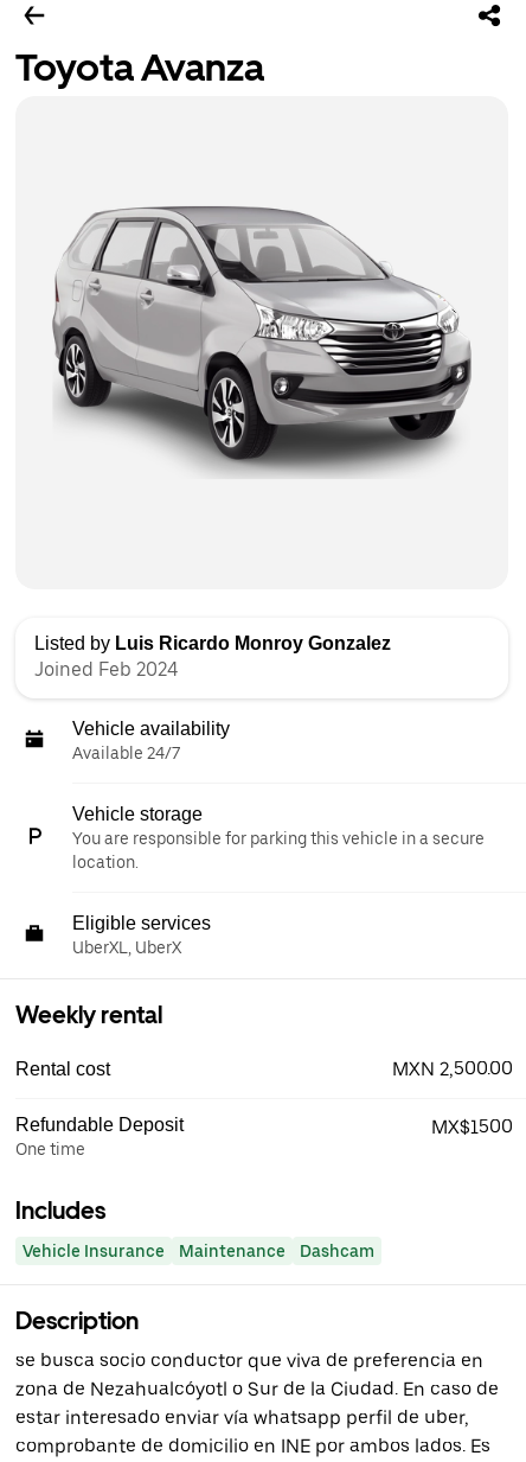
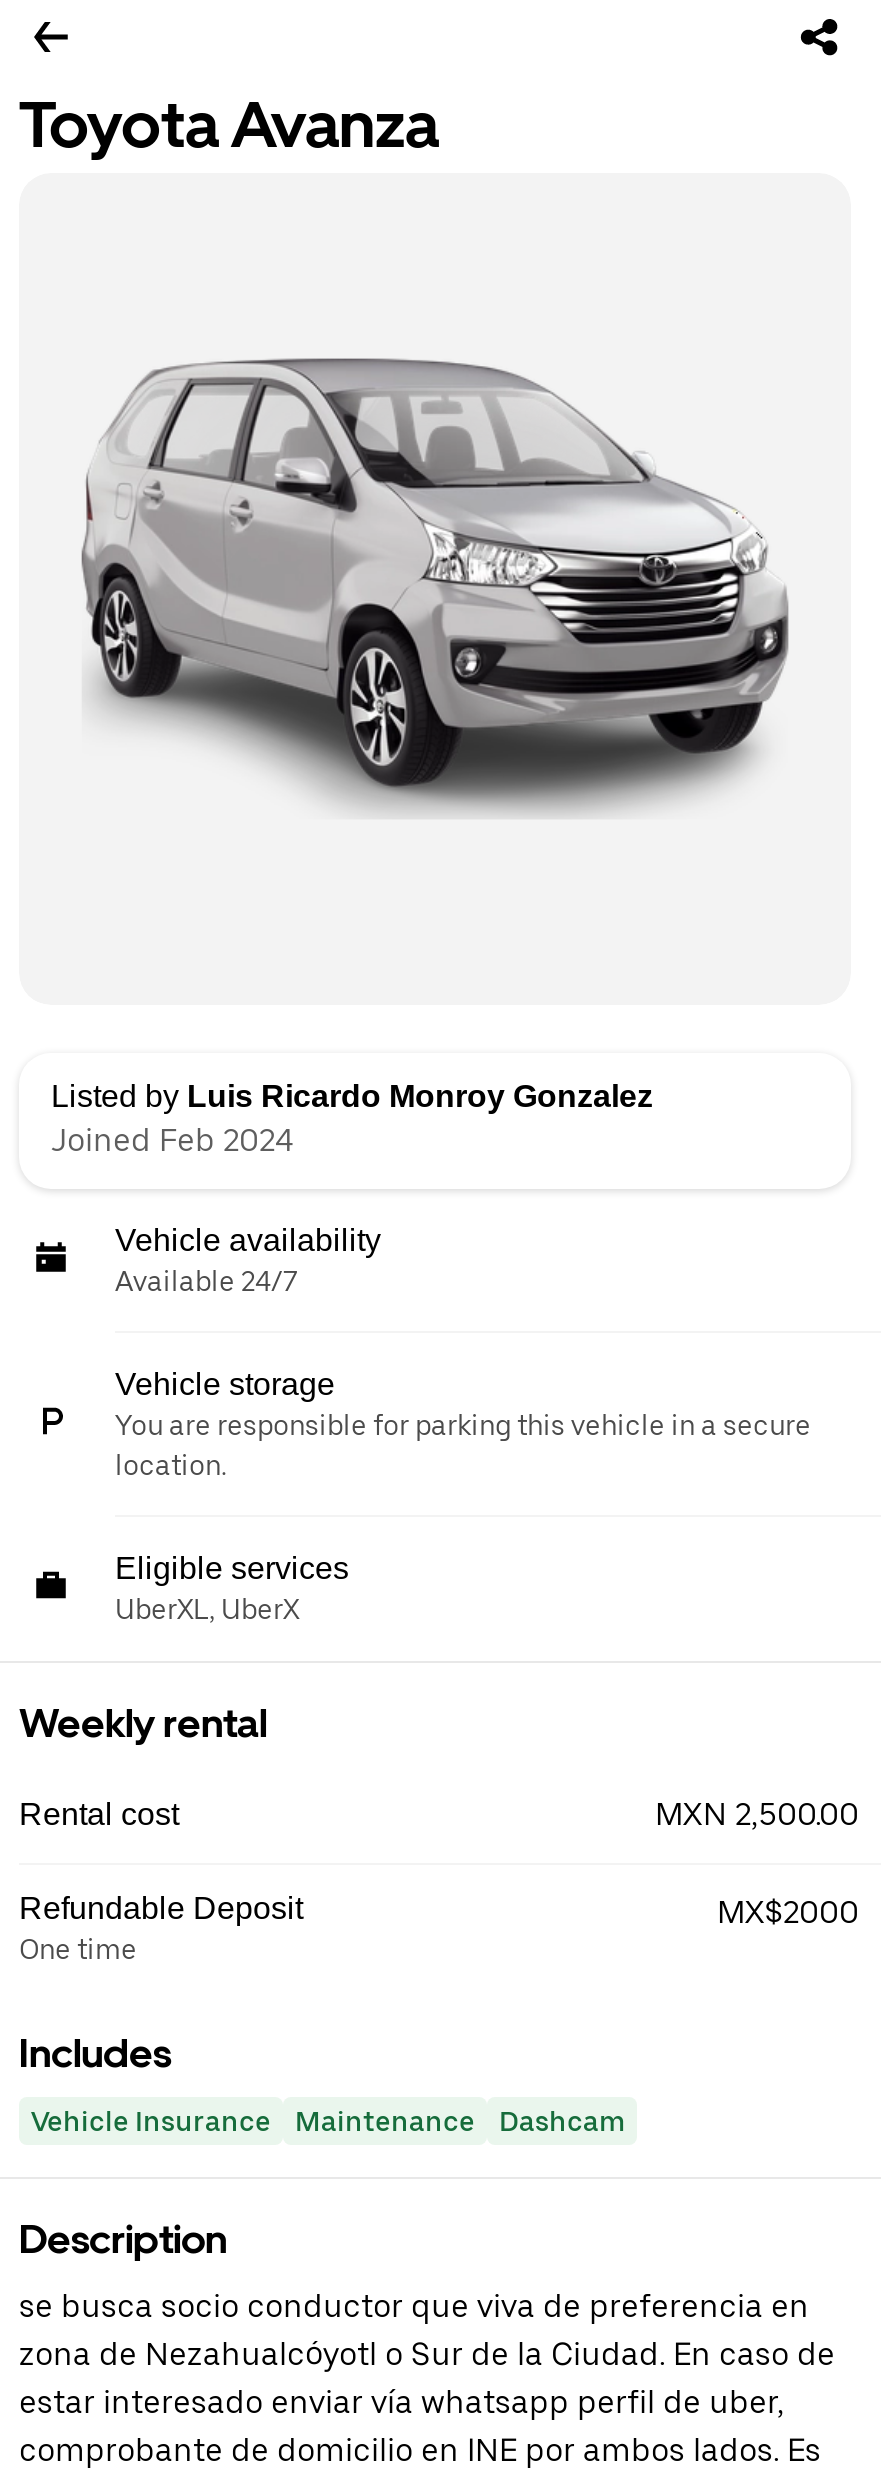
- MX$1500
+ MX$2000
